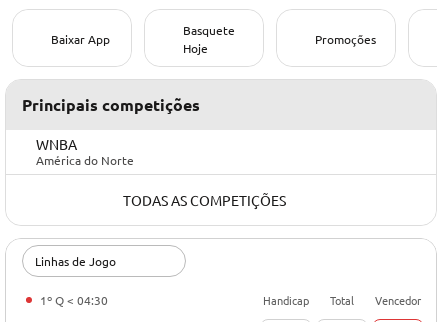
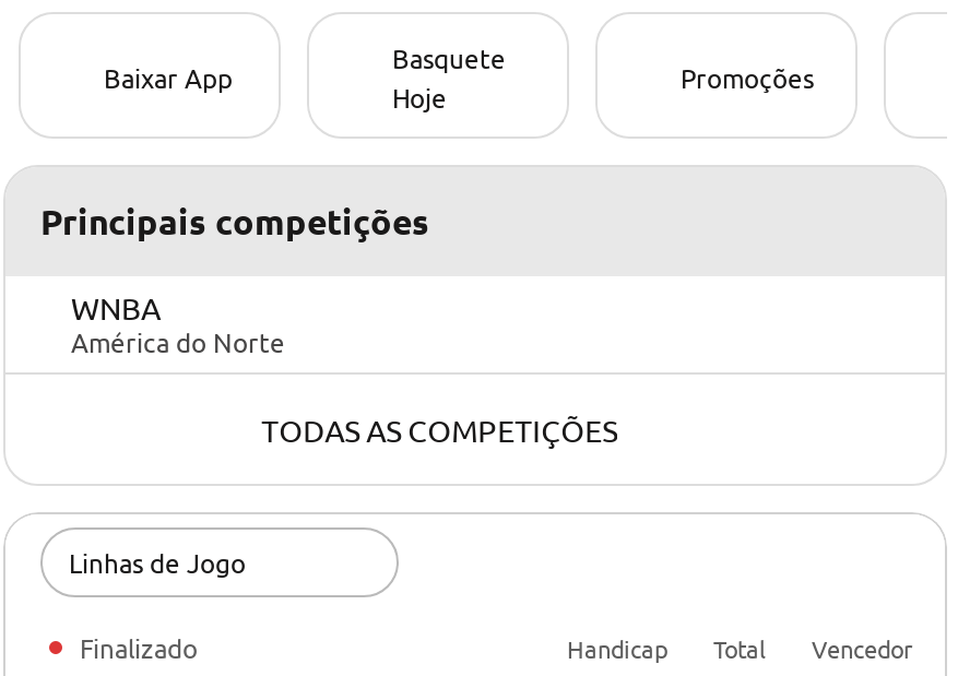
- 1º Q < 04:30
+ Finalizado
